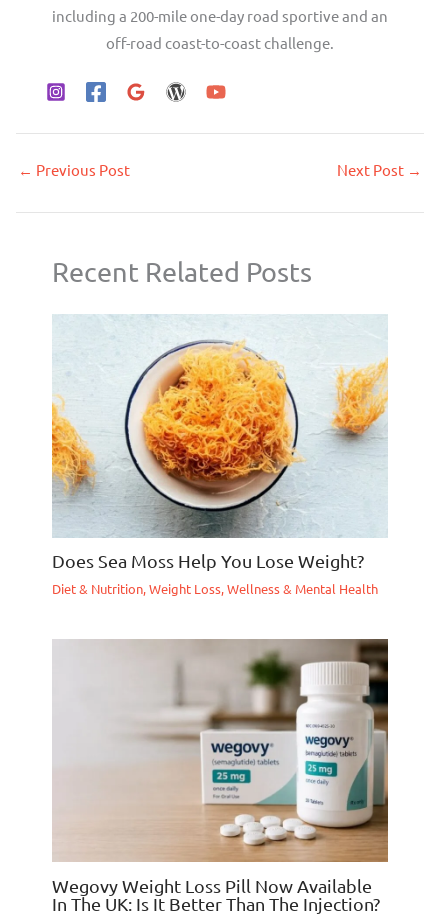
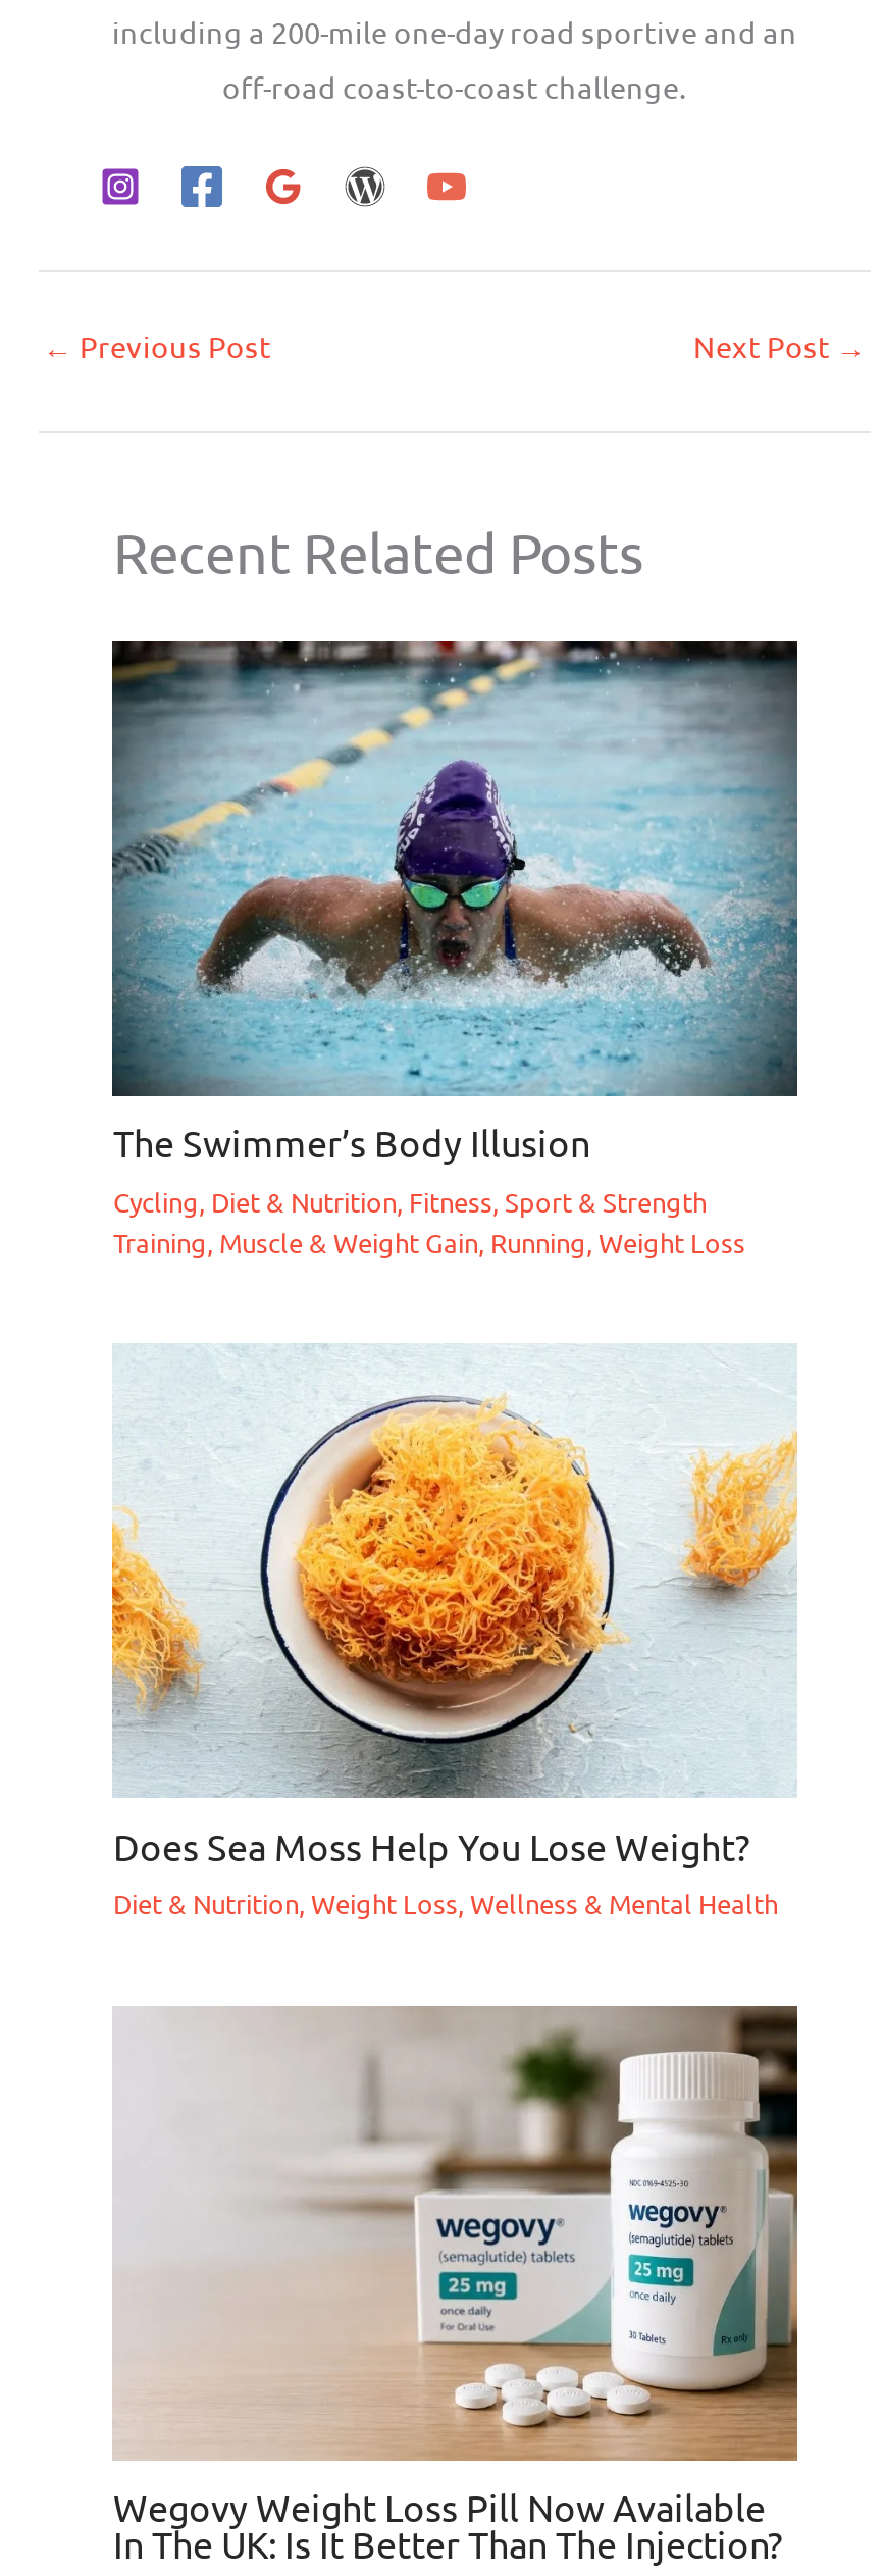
+ [image]
+ The Swimmer’s Body Illusion
+ Cycling, Diet & Nutrition, Fitness, Sport & Strength
+ Training, Muscle & Weight Gain, Running, Weight Loss
